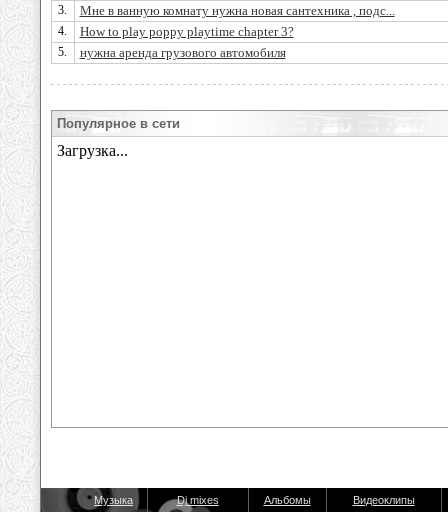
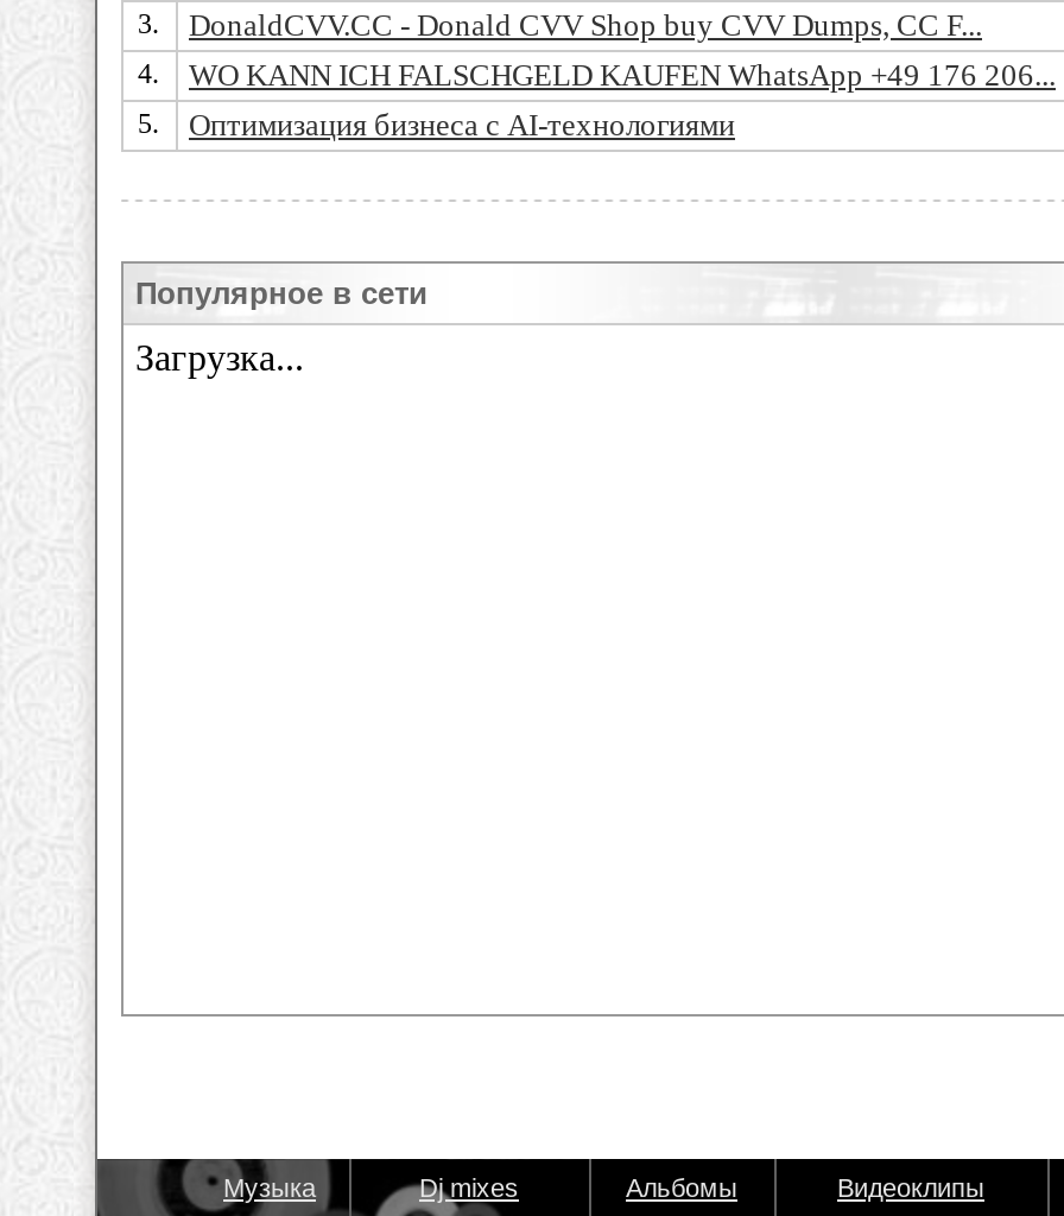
- Мне в ванную комнату нужна новая сантехника , подс...
+ DonaldCVV.CC - Donald CVV Shop buy CVV Dumps, CC F...

- How to play poppy playtime chapter 3?
+ WO KANN ICH FALSCHGELD KAUFEN WhatsApp +49 176 206...

- нужна аренда грузового автомобиля
+ Оптимизация бизнеса с AI-технологиями
